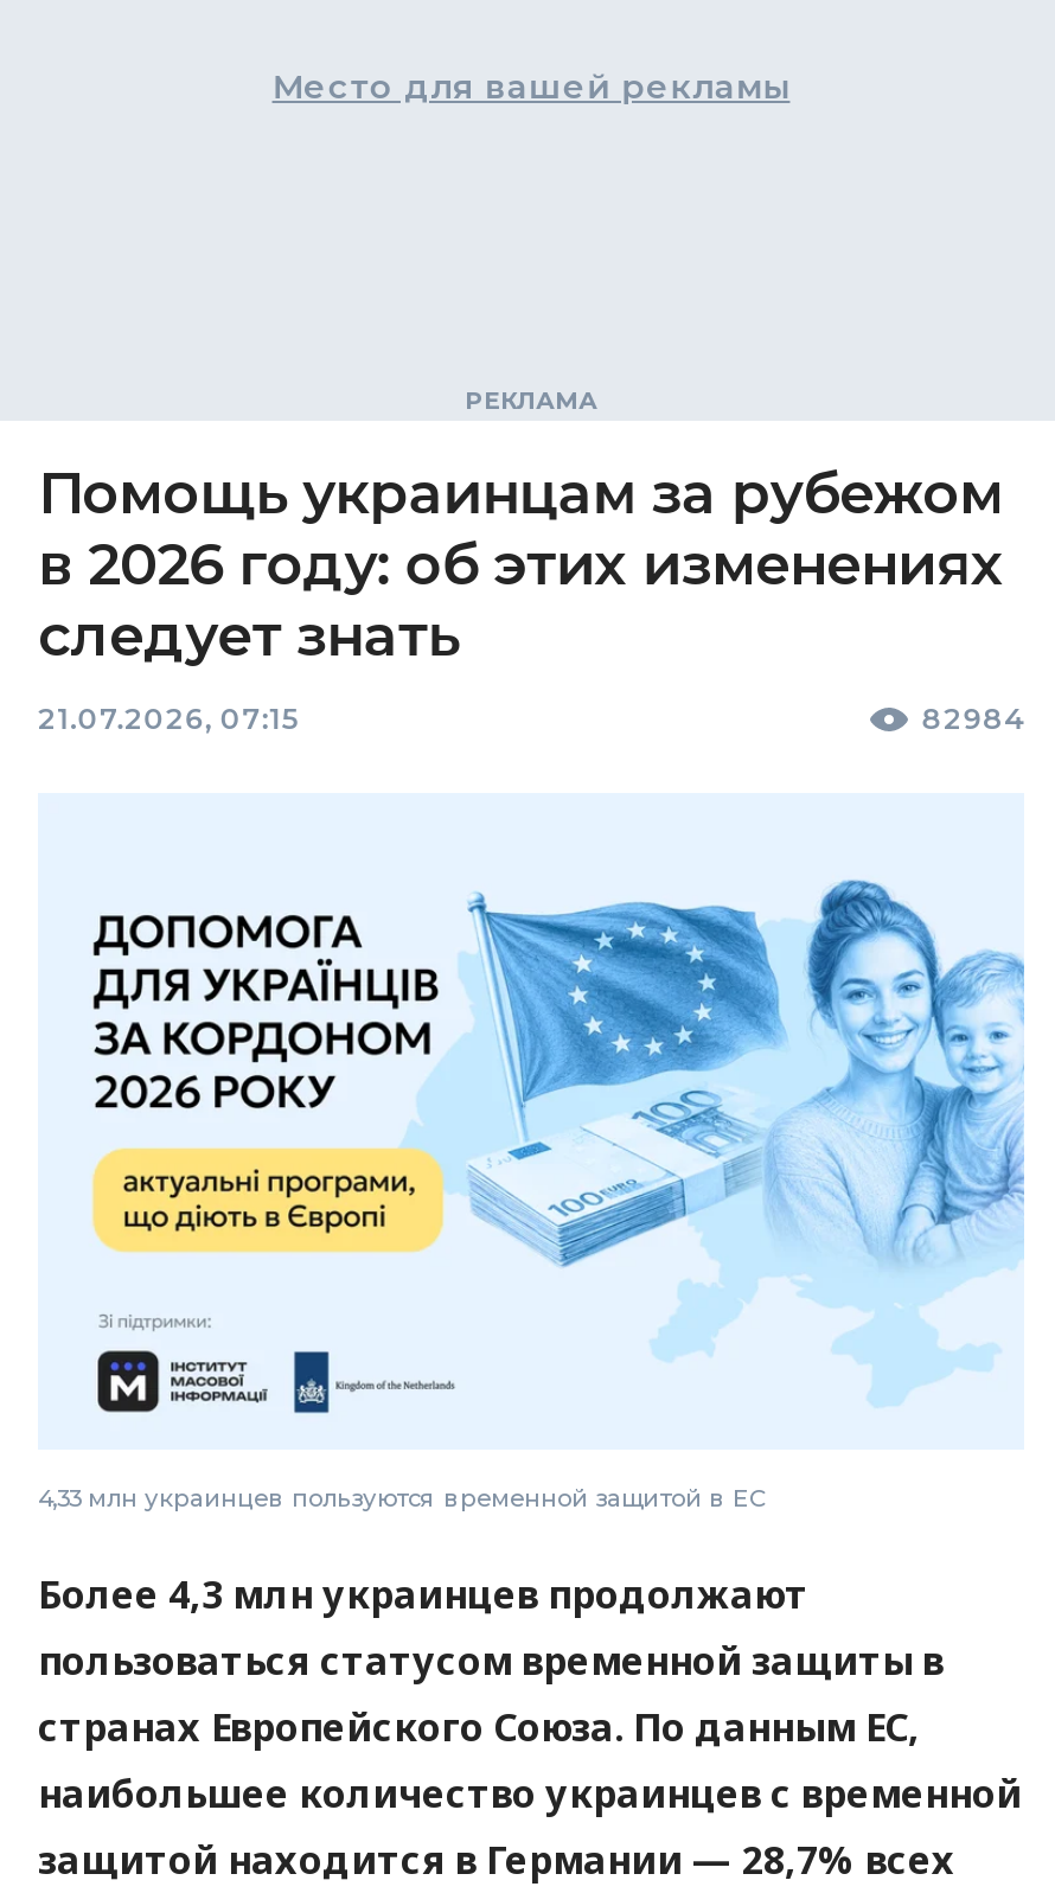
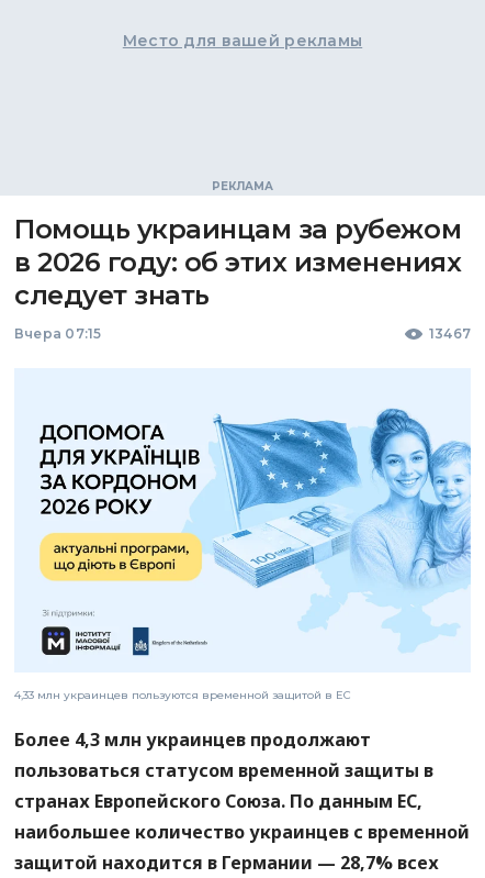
- 21.07.2026, 07:15
- 82984
+ Вчера 07:15
+ 13467
